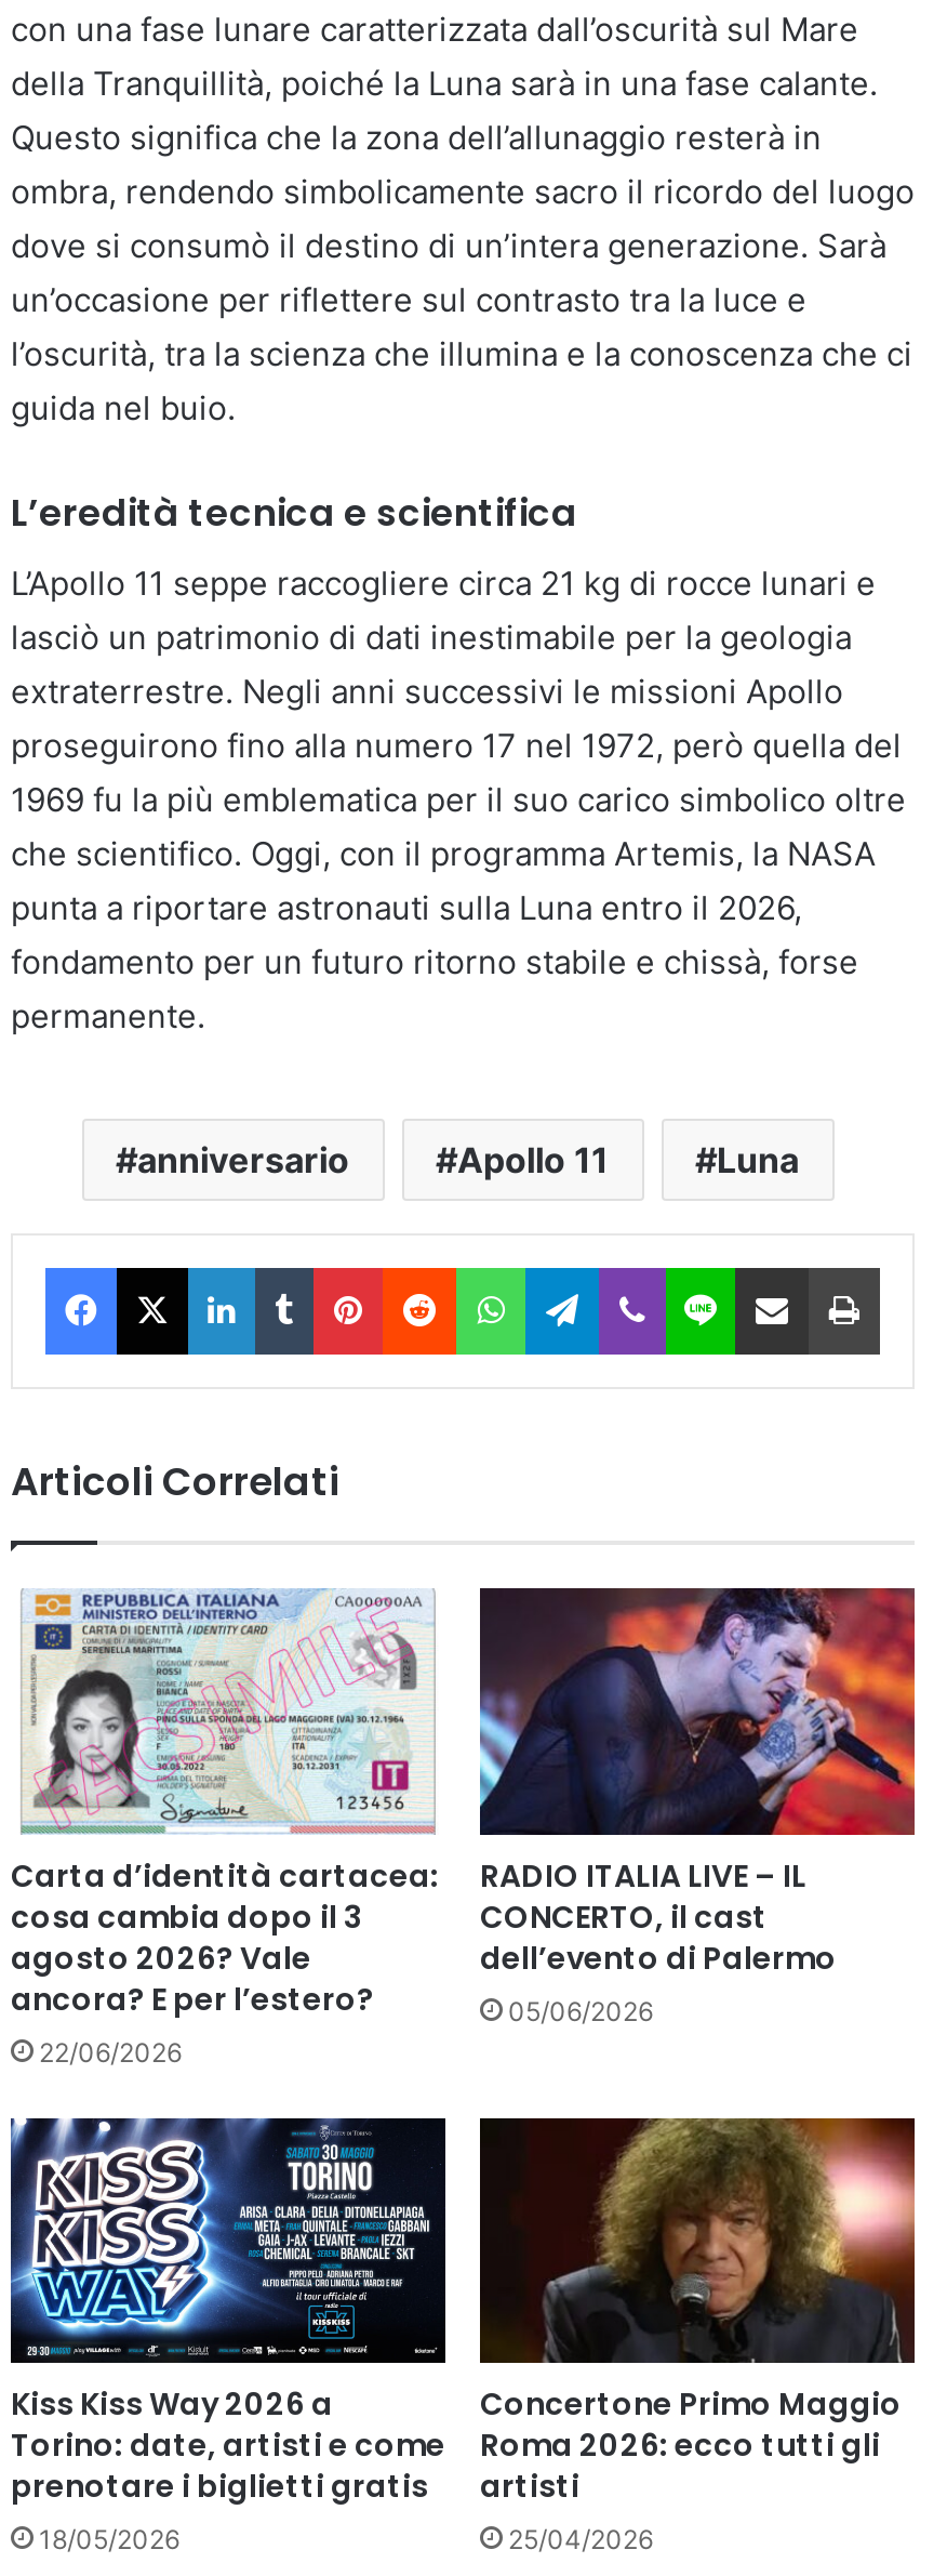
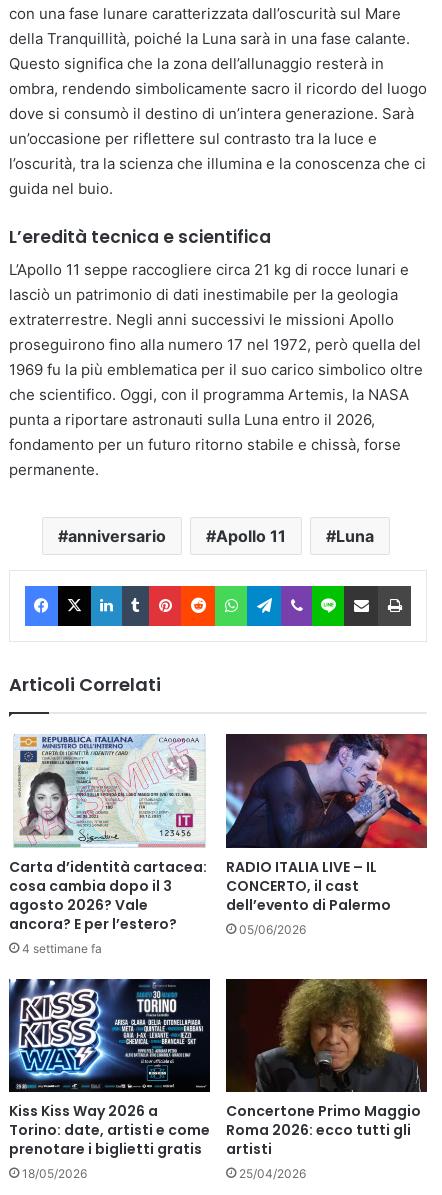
- 22/06/2026
+ 4 settimane fa
